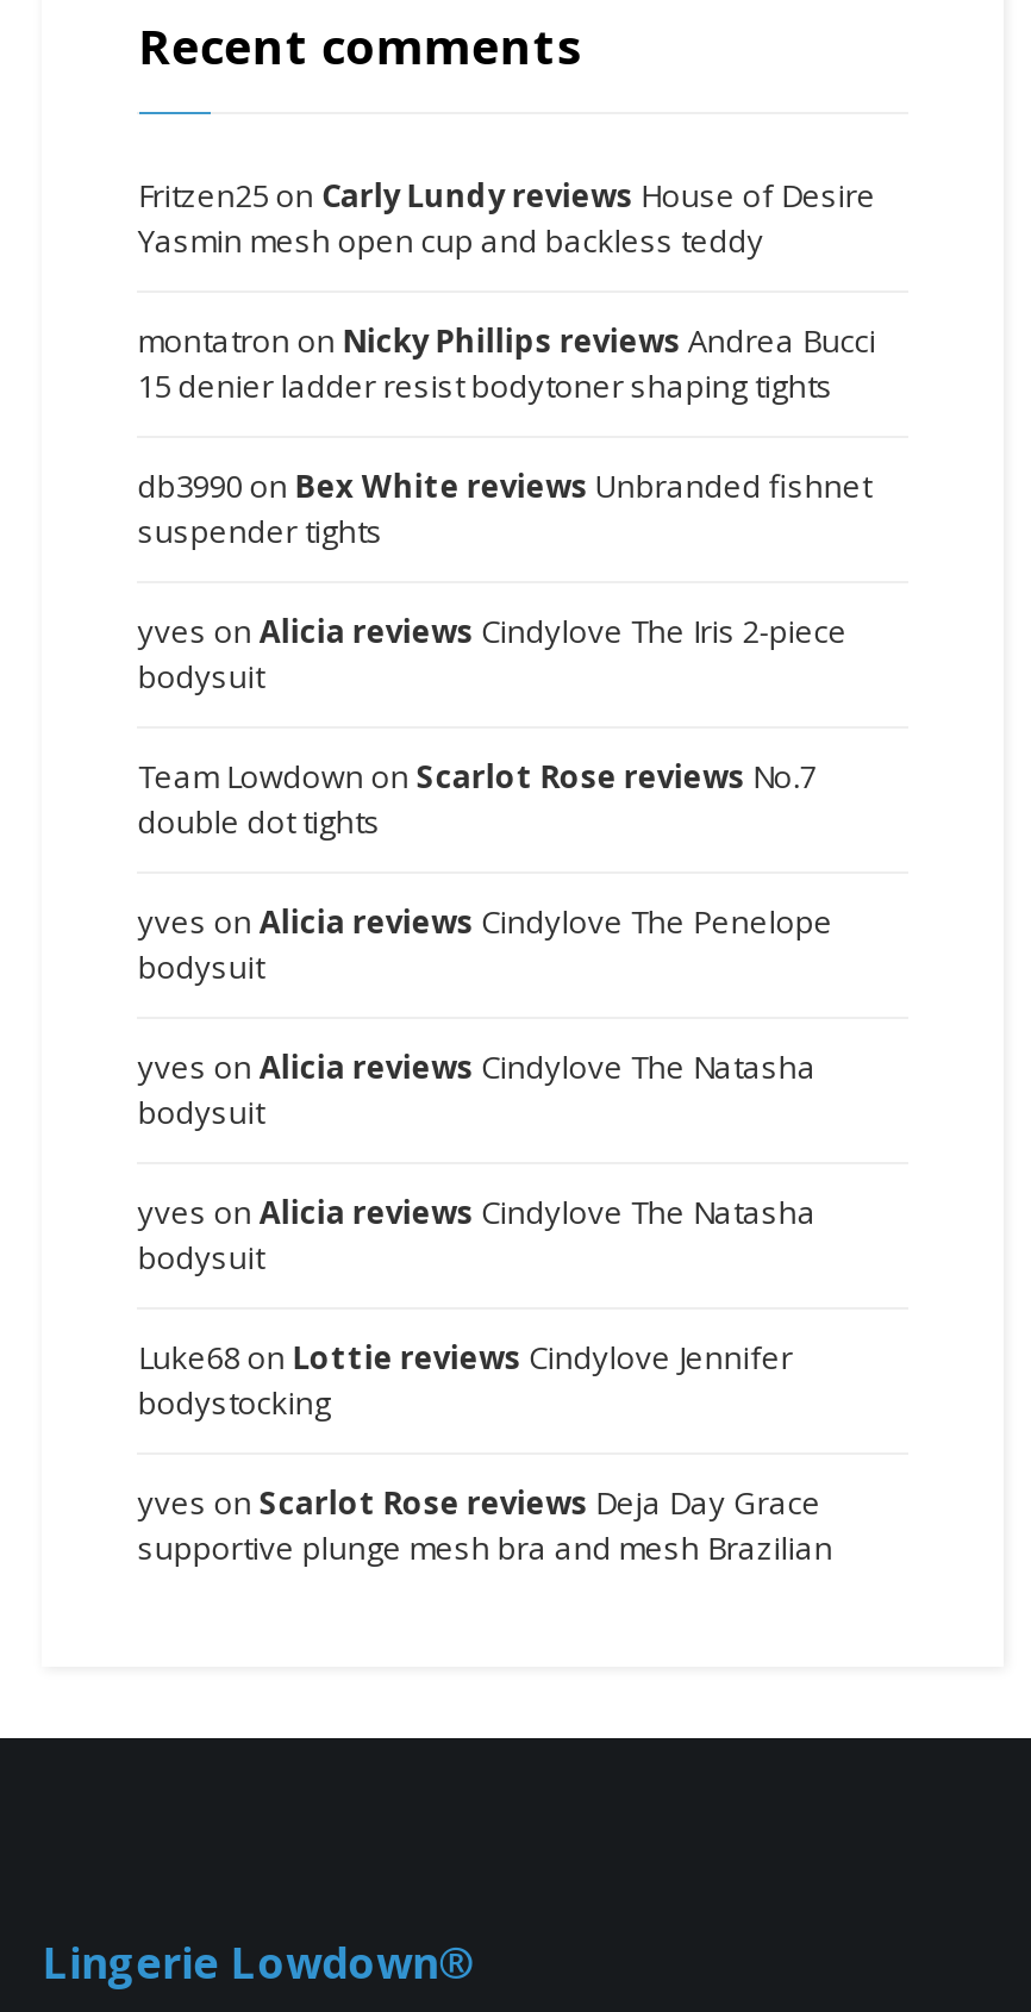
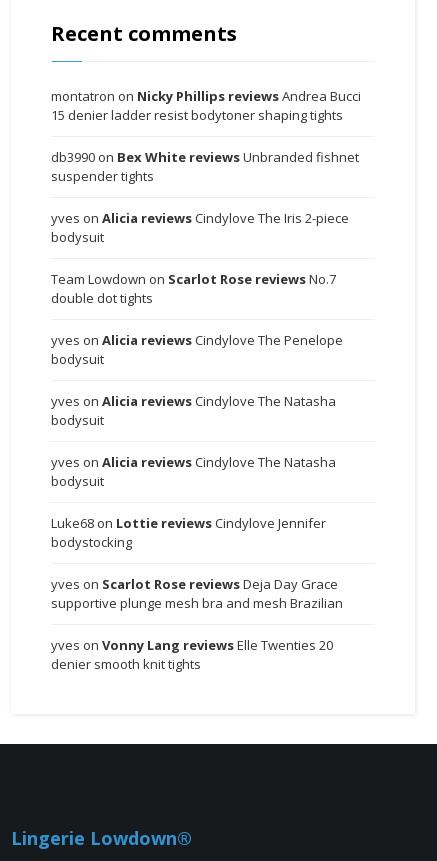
- Fritzen25 on Carly Lundy reviews House of Desire
- Yasmin mesh open cup and backless teddy

moved up: montatron on Nicky Phillips reviews Andrea Bucci | 15 denier ladder resist bodytoner shaping tights | db3990 on Bex White reviews Unbranded fishnet | ... | yves on Scarlot Rose reviews Deja Day Grace | supportive plunge mesh bra and mesh Brazilian

+ yves on Vonny Lang reviews Elle Twenties 20
+ denier smooth knit tights
